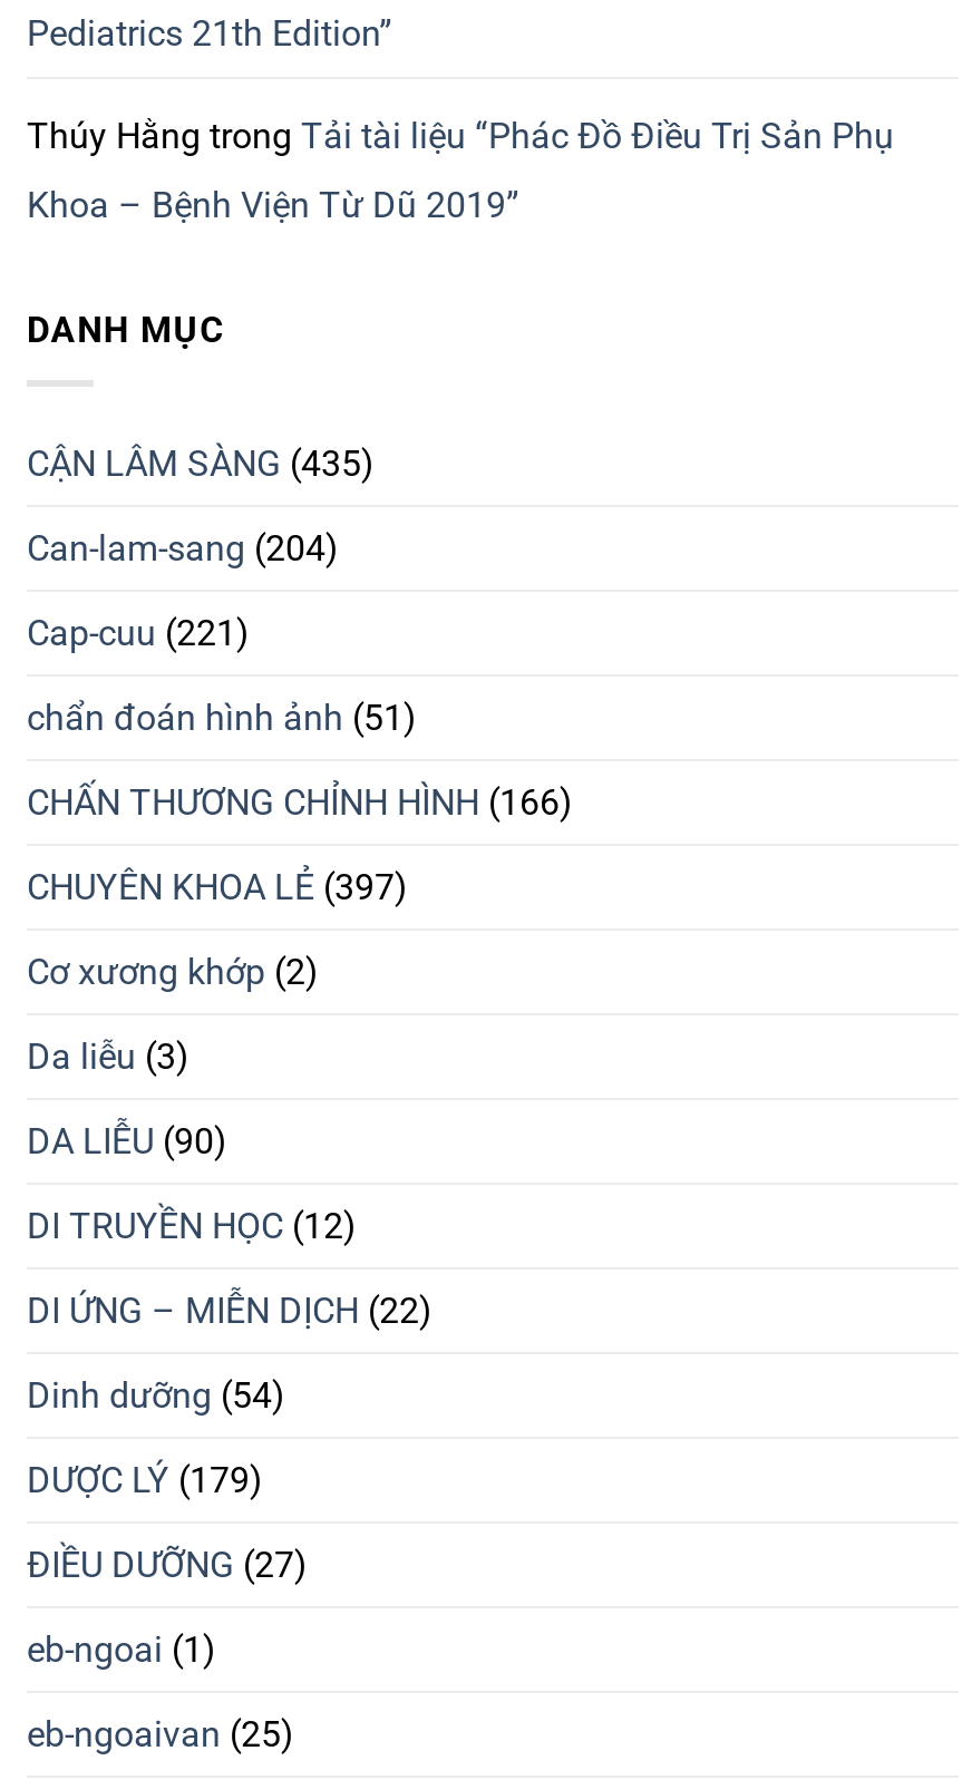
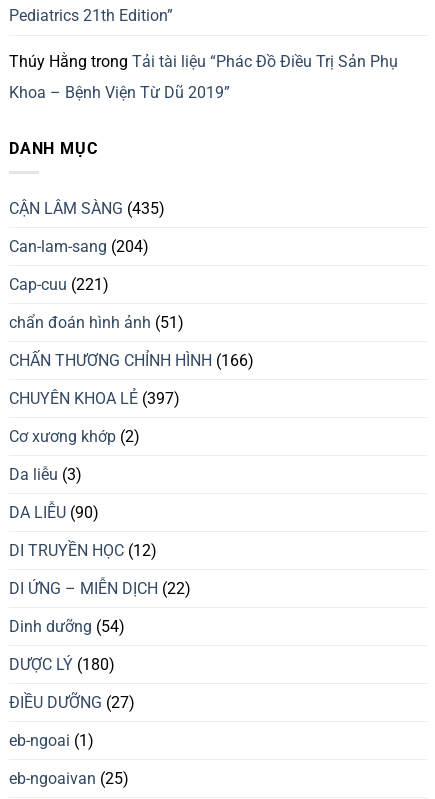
- DƯỢC LÝ (179)
+ DƯỢC LÝ (180)
